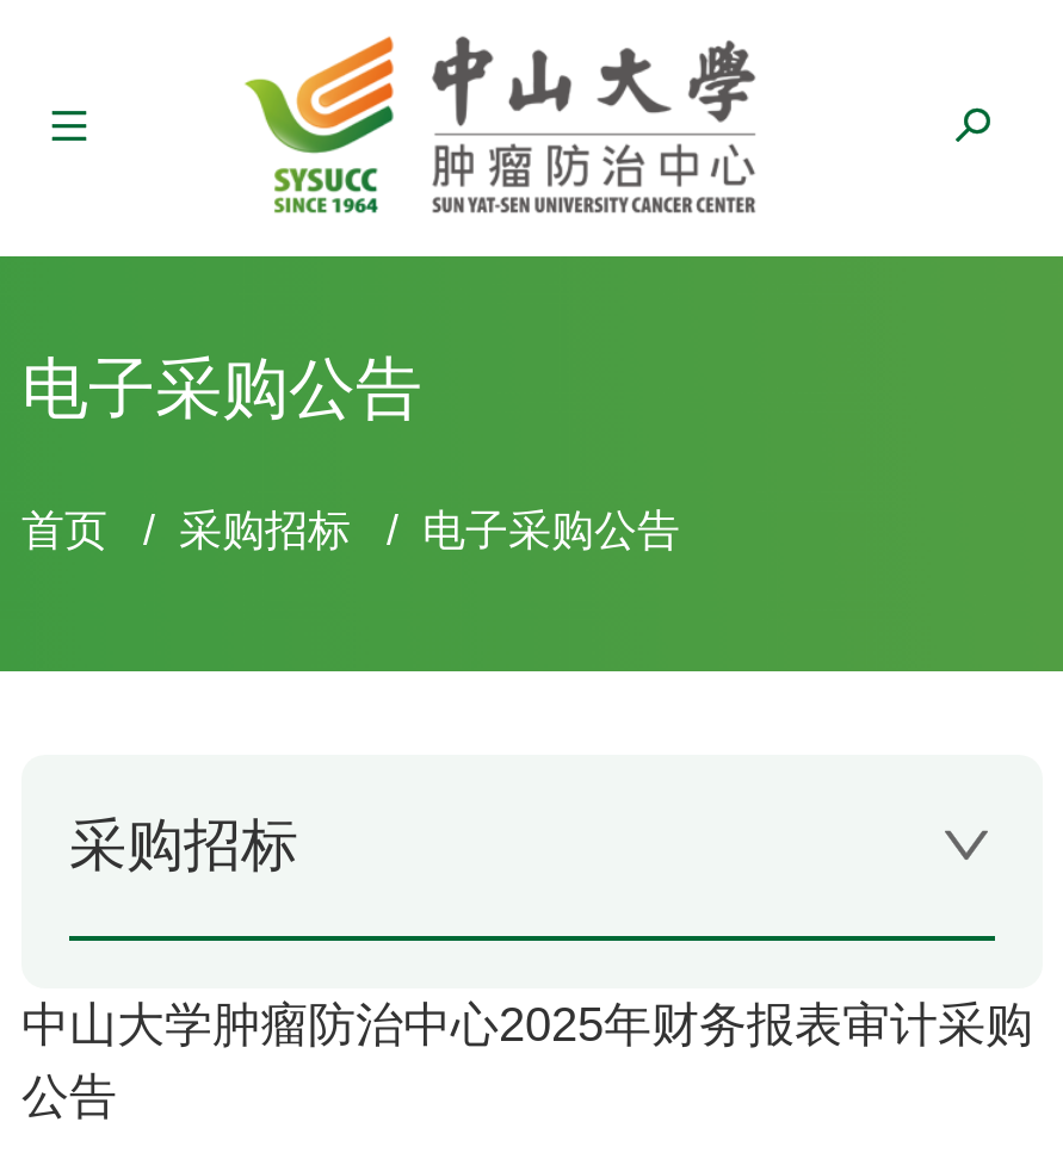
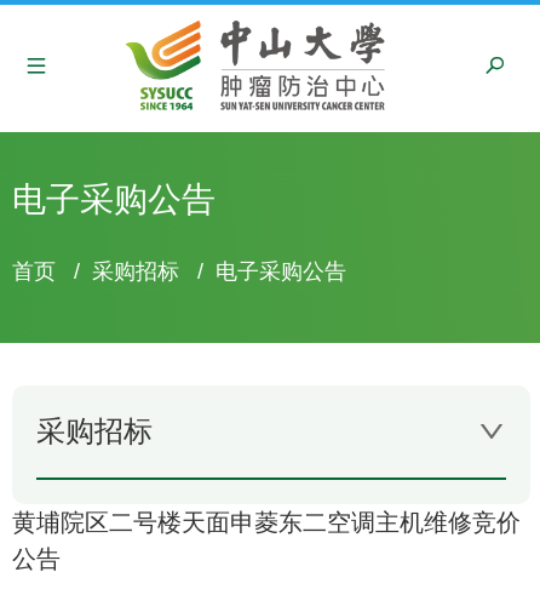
- 中山大学肿瘤防治中心2025年财务报表审计采购
+ 黄埔院区二号楼天面申菱东二空调主机维修竞价
